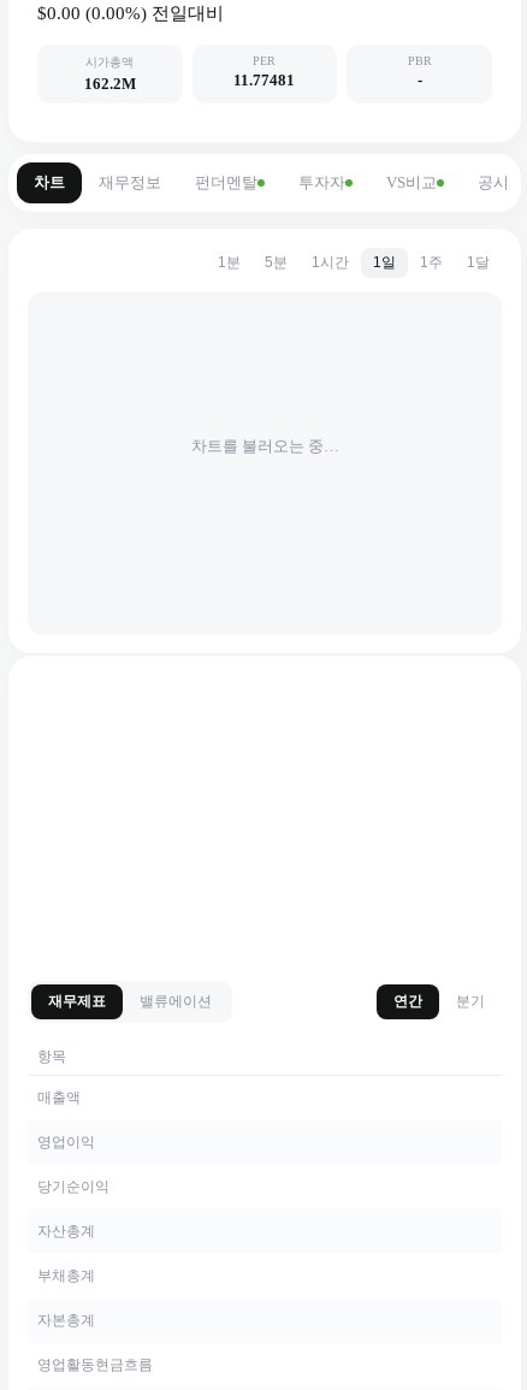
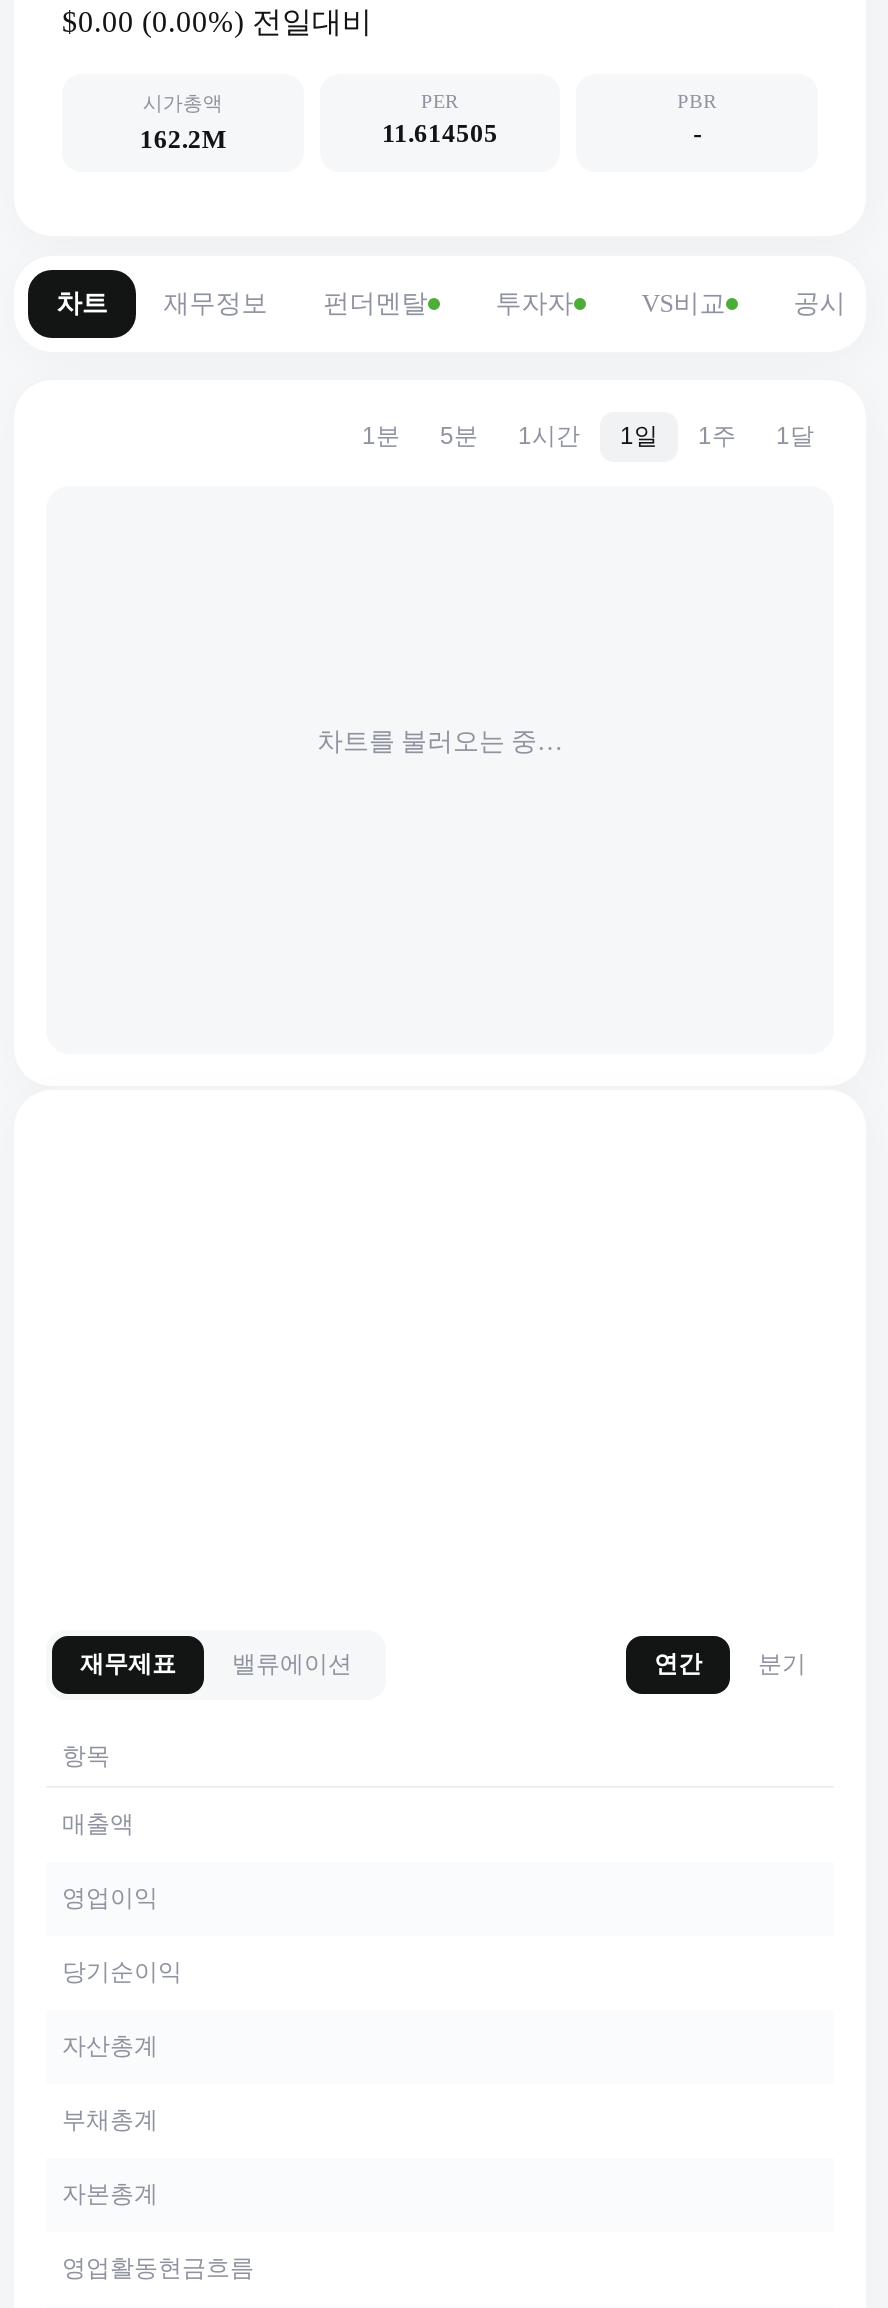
- 11.77481
+ 11.614505
